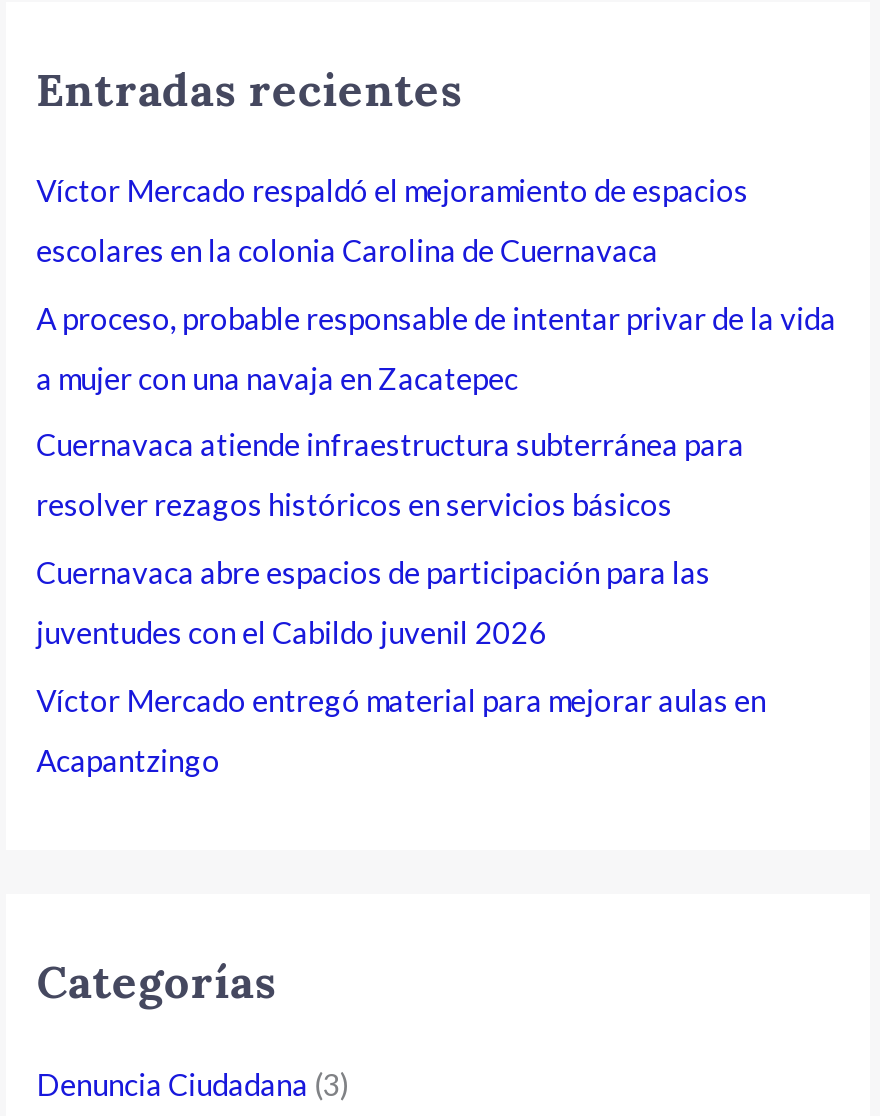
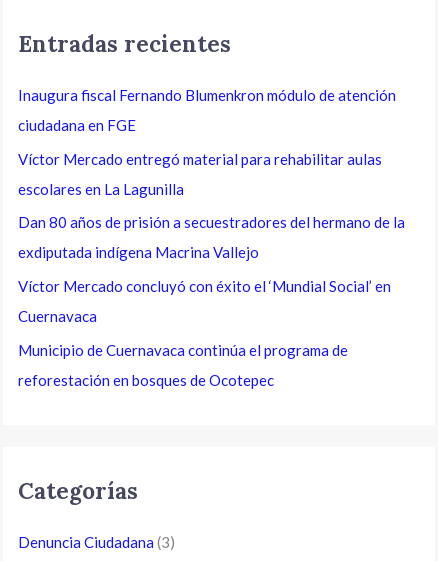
- Víctor Mercado respaldó el mejoramiento de espacios
+ Inaugura fiscal Fernando Blumenkron módulo de atención

- escolares en la colonia Carolina de Cuernavaca
+ ciudadana en FGE

- A proceso, probable responsable de intentar privar de la vida
+ Víctor Mercado entregó material para rehabilitar aulas

- a mujer con una navaja en Zacatepec
+ escolares en La Lagunilla

- Cuernavaca atiende infraestructura subterránea para
+ Dan 80 años de prisión a secuestradores del hermano de la

- resolver rezagos históricos en servicios básicos
+ exdiputada indígena Macrina Vallejo

- Cuernavaca abre espacios de participación para las
+ Víctor Mercado concluyó con éxito el ‘Mundial Social’ en

- juventudes con el Cabildo juvenil 2026
+ Cuernavaca

- Víctor Mercado entregó material para mejorar aulas en
+ Municipio de Cuernavaca continúa el programa de

- Acapantzingo
+ reforestación en bosques de Ocotepec
